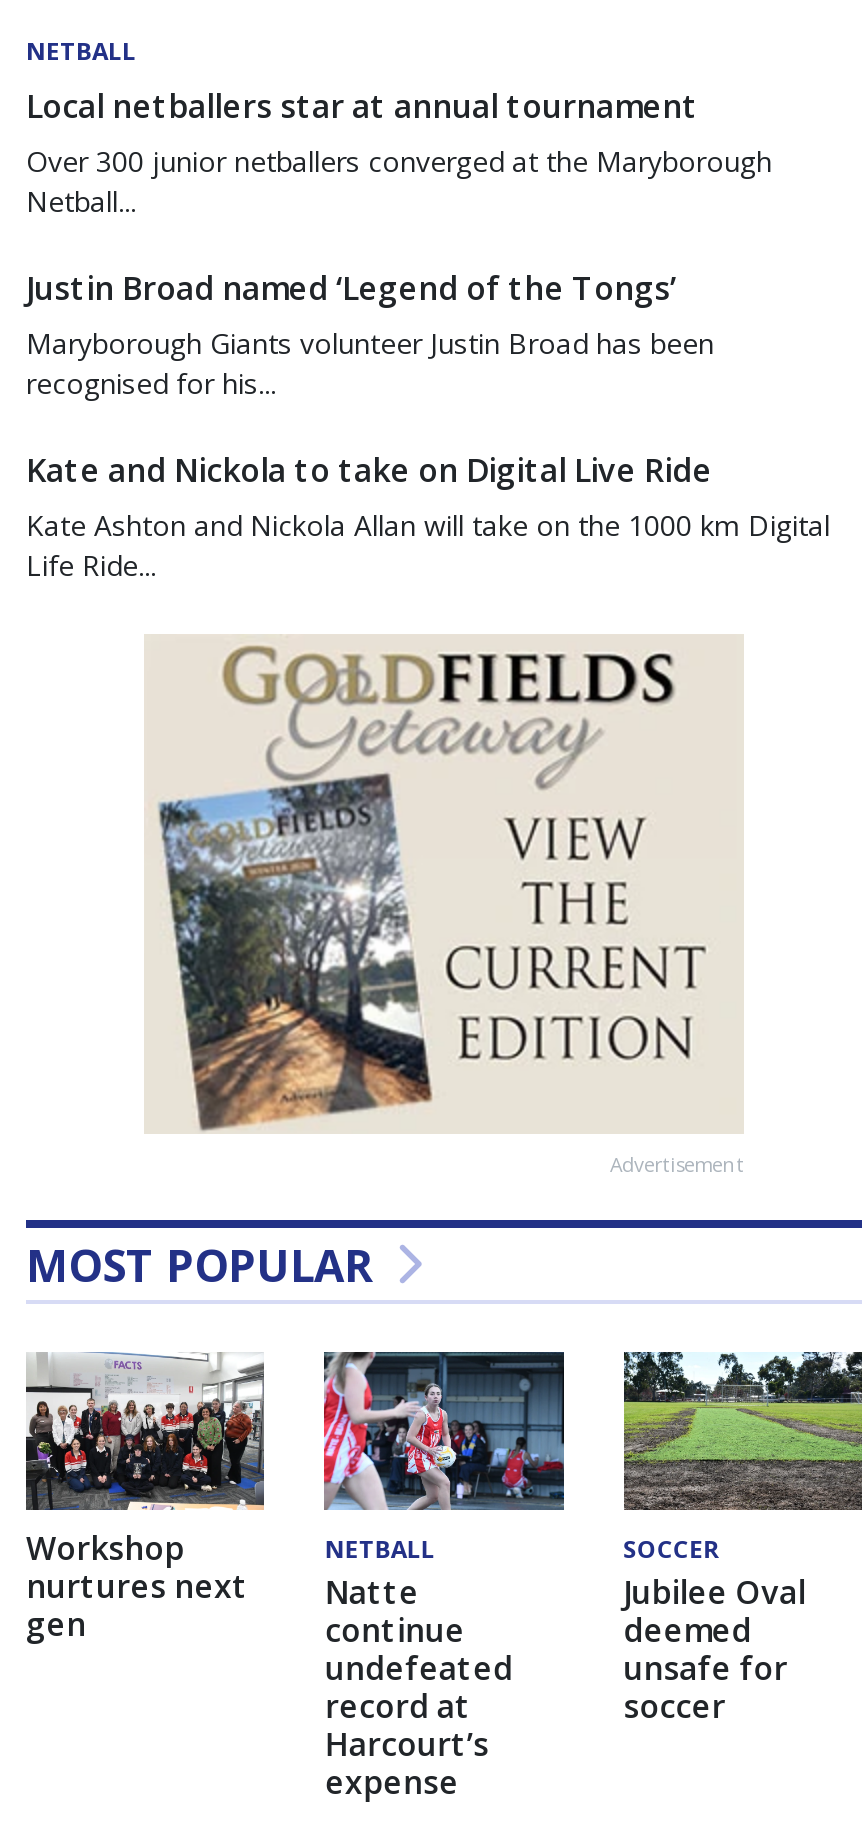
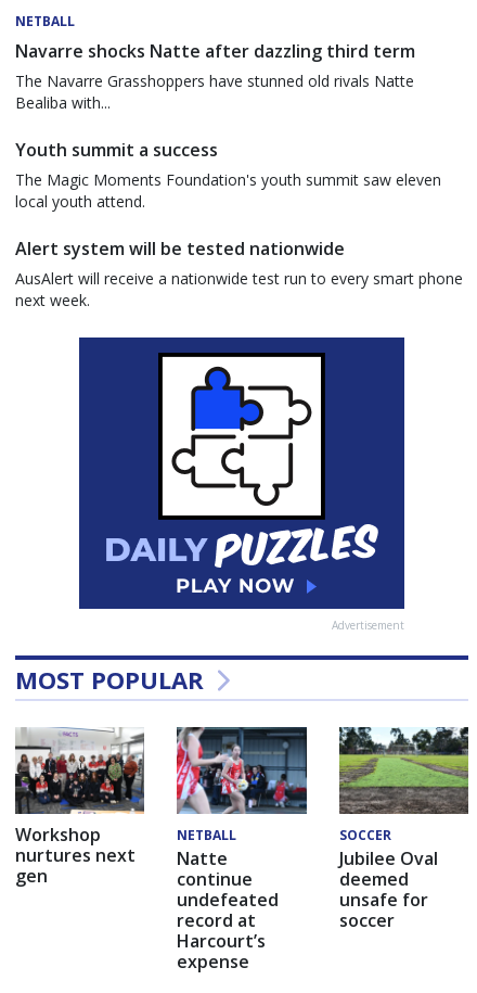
- Local netballers star at annual tournament
- Over 300 junior netballers converged at the Maryborough
- Netball...
+ Navarre shocks Natte after dazzling third term
+ The Navarre Grasshoppers have stunned old rivals Natte
+ Bealiba with...

- Justin Broad named ‘Legend of the Tongs’
- Maryborough Giants volunteer Justin Broad has been
- recognised for his...
+ Youth summit a success
+ The Magic Moments Foundation's youth summit saw eleven
+ local youth attend.

- Kate and Nickola to take on Digital Live Ride
- Kate Ashton and Nickola Allan will take on the 1000 km Digital
- Life Ride...
+ Alert system will be tested nationwide
+ AusAlert will receive a nationwide test run to every smart phone
+ next week.

- [image]
+ [image]
